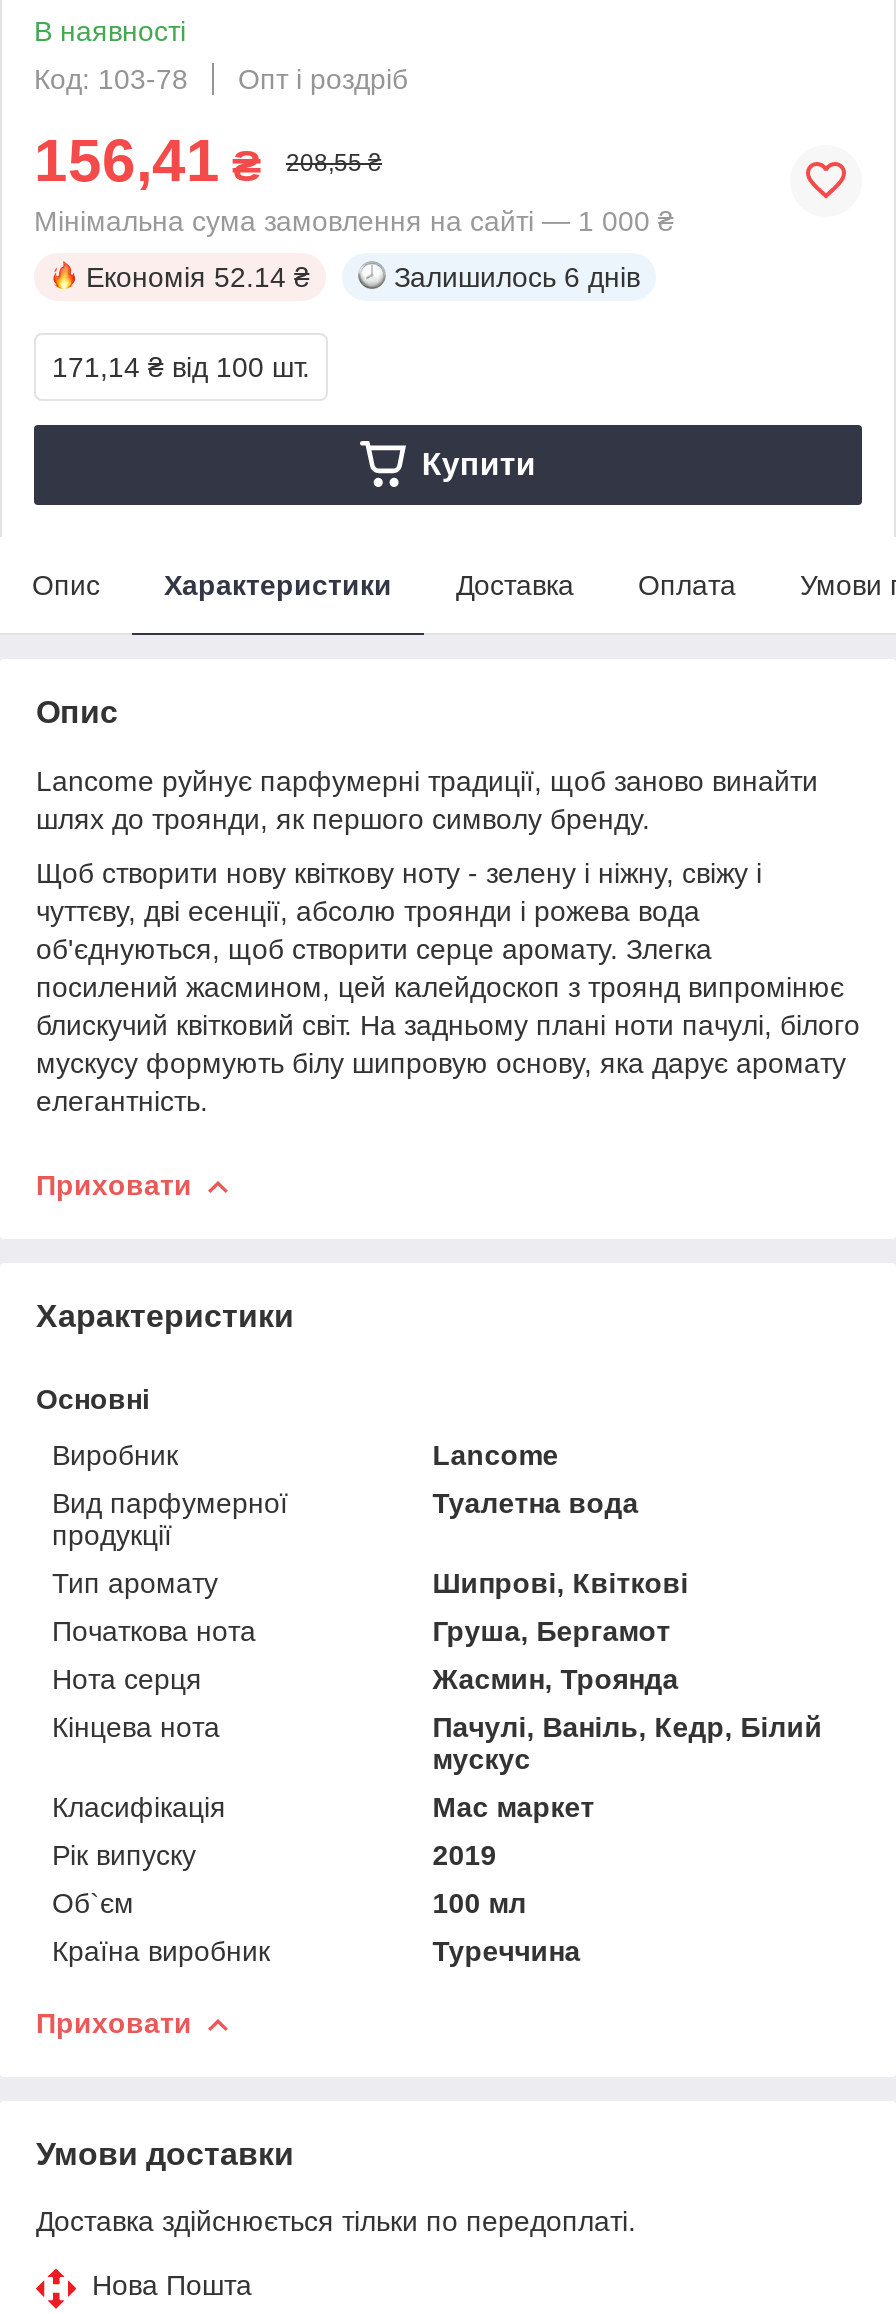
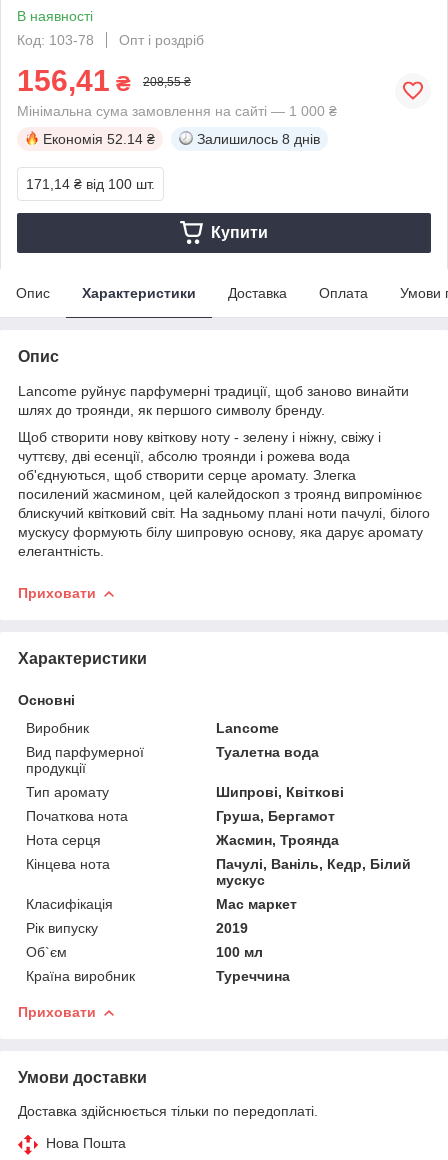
- Залишилось 6 днів
+ Залишилось 8 днів
